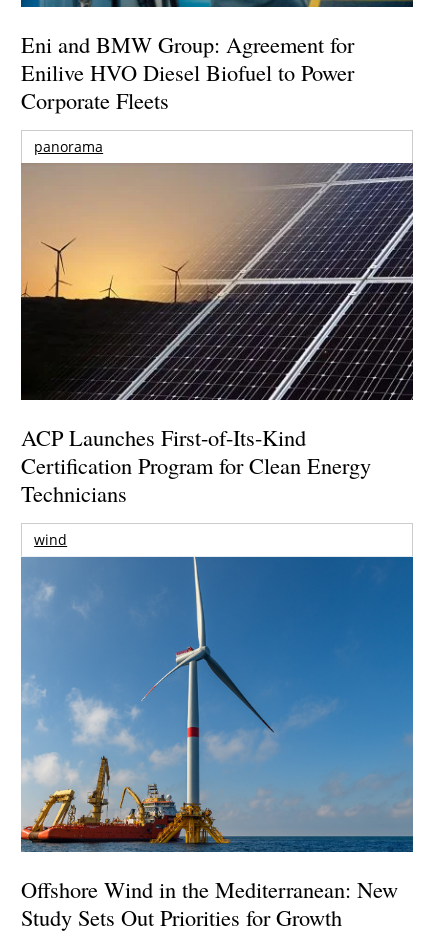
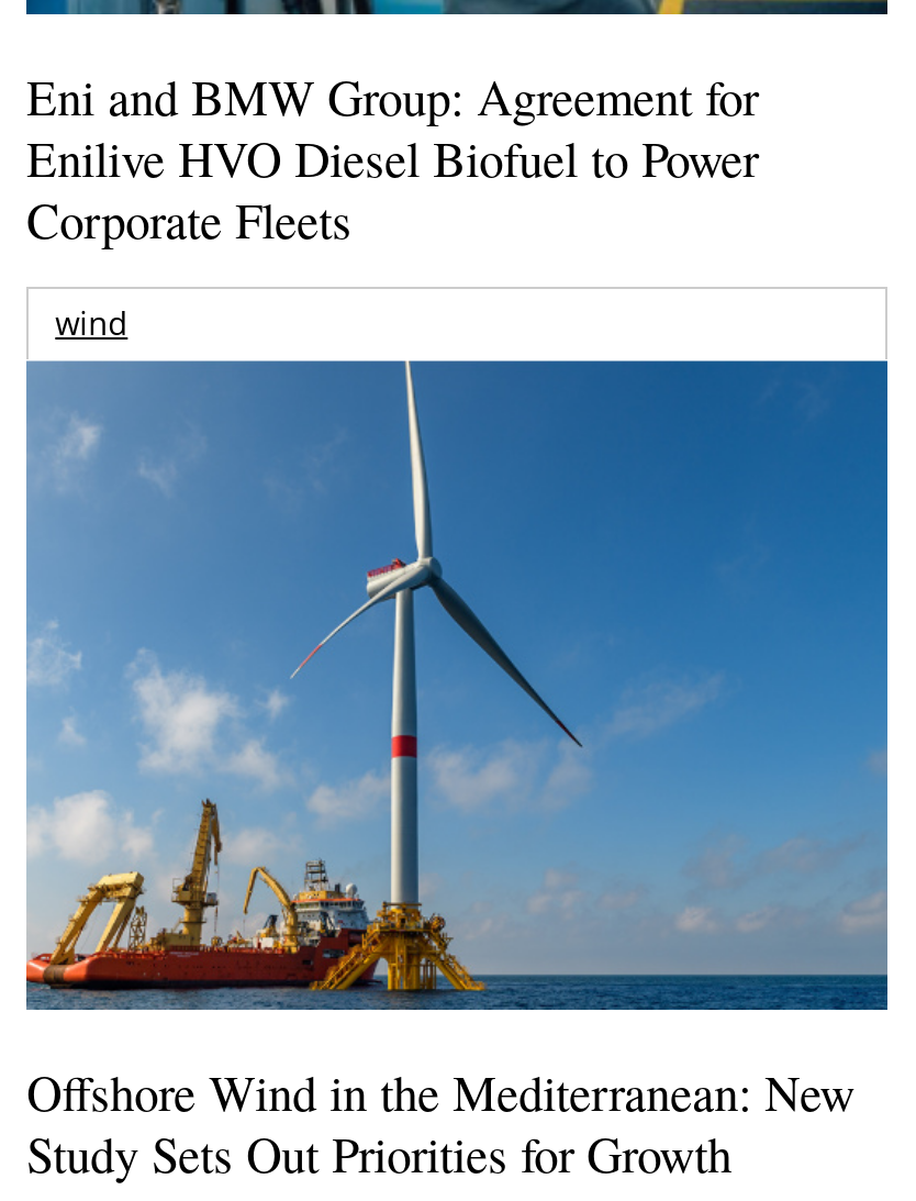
- panorama

- [image]
- ACP Launches First-of-Its-Kind
- Certification Program for Clean Energy
- Technicians
